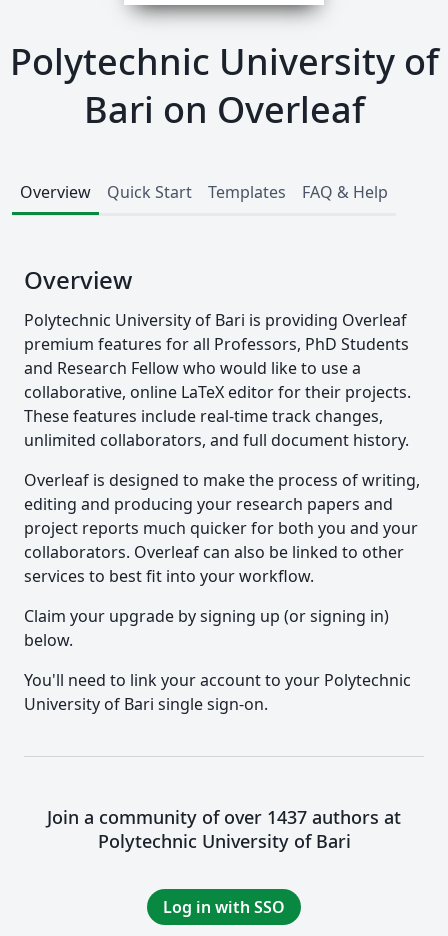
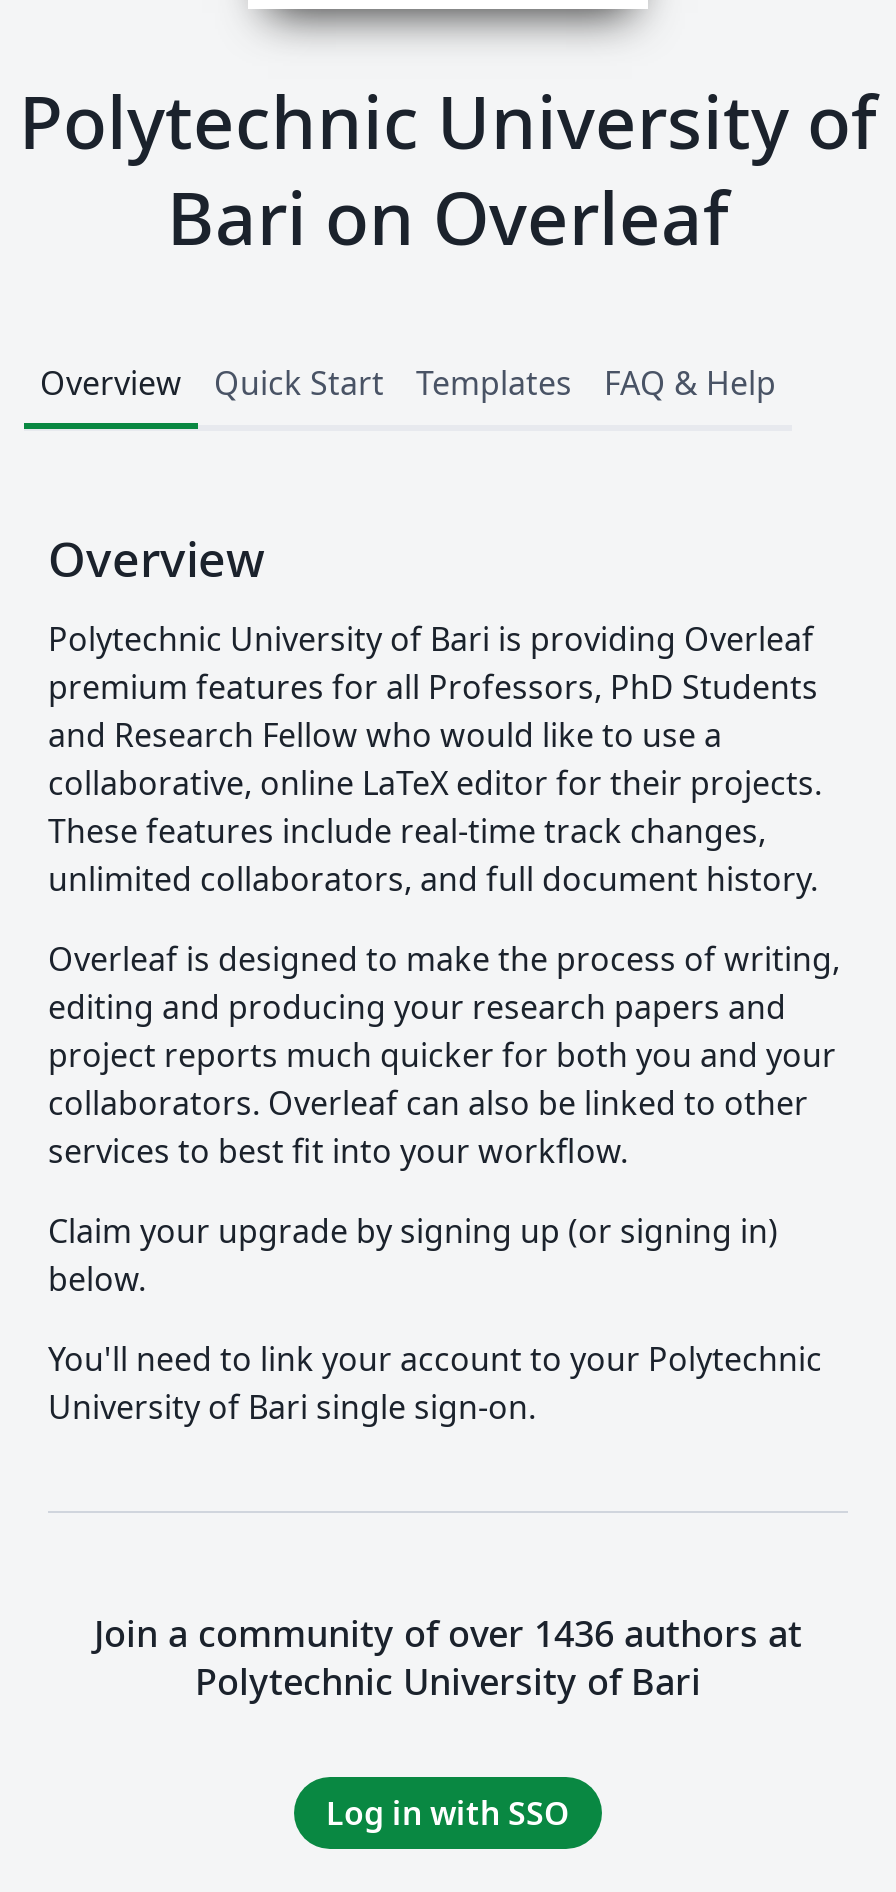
- Join a community of over 1437 authors at
+ Join a community of over 1436 authors at
